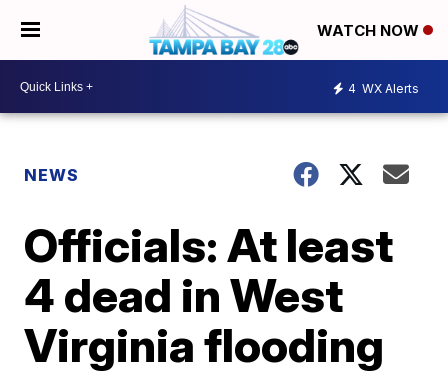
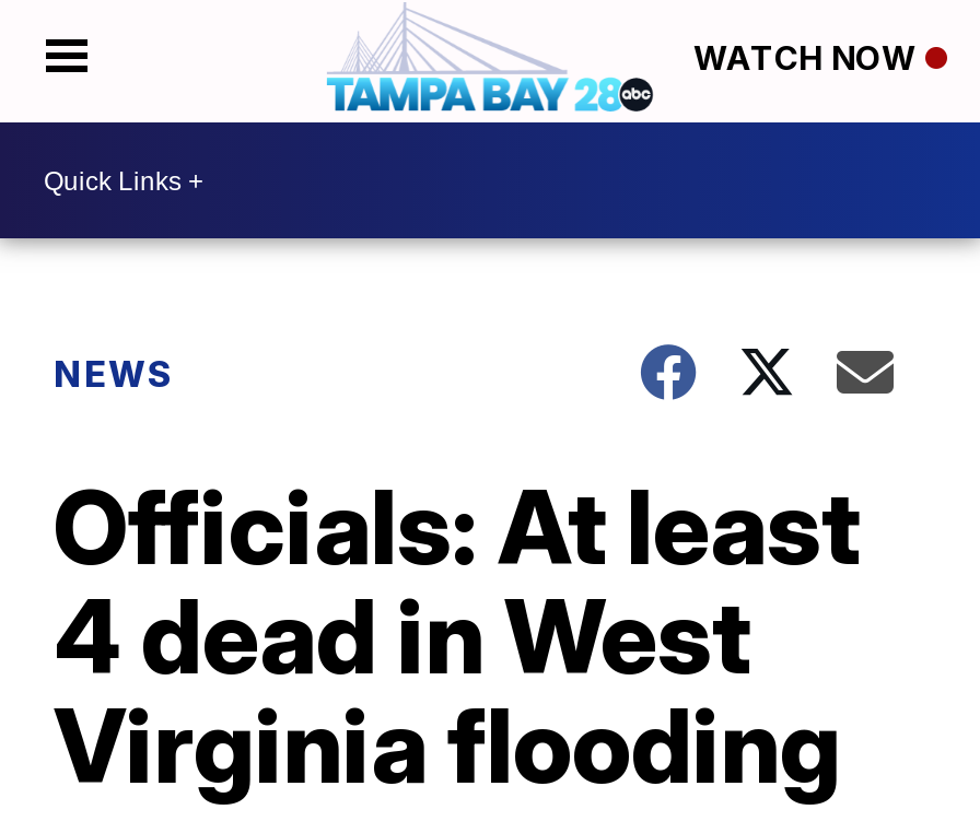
- 4 WX Alerts
